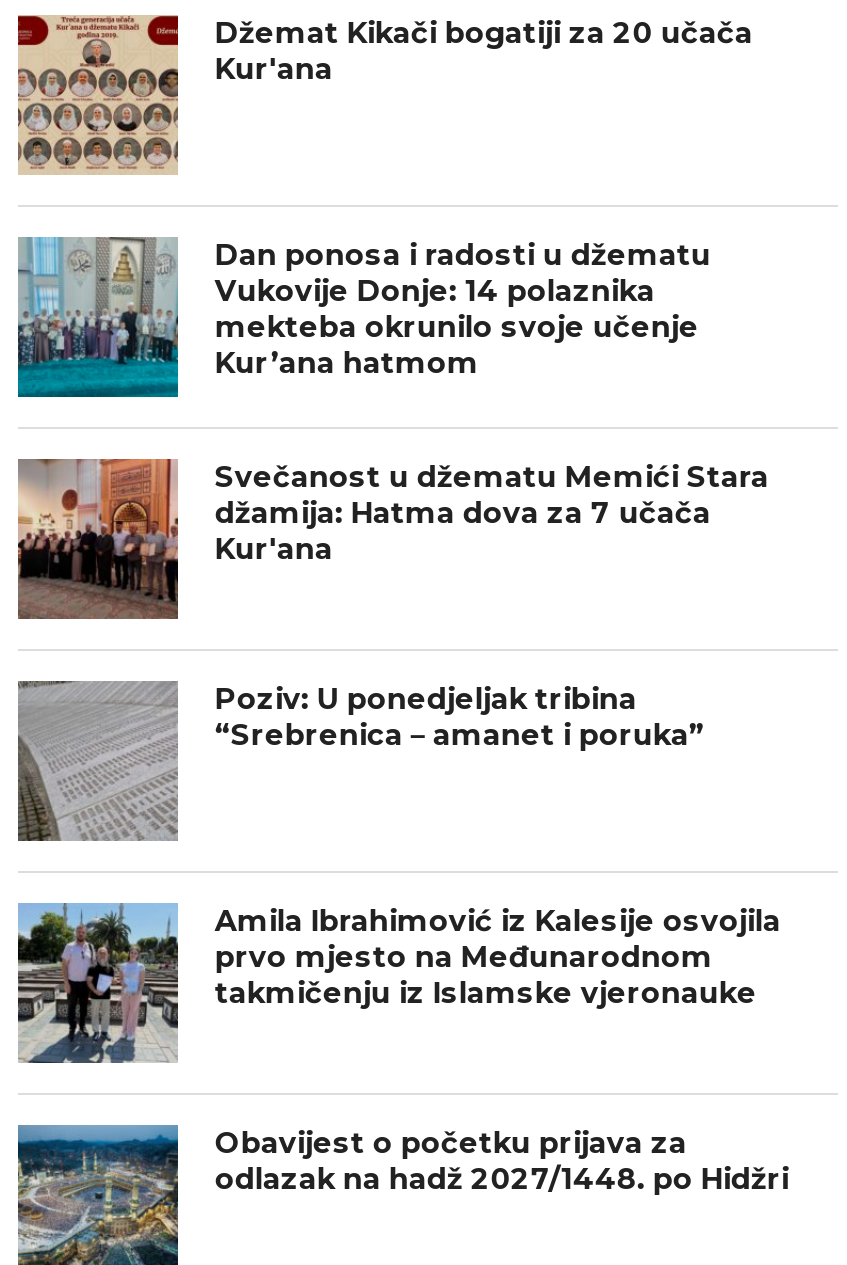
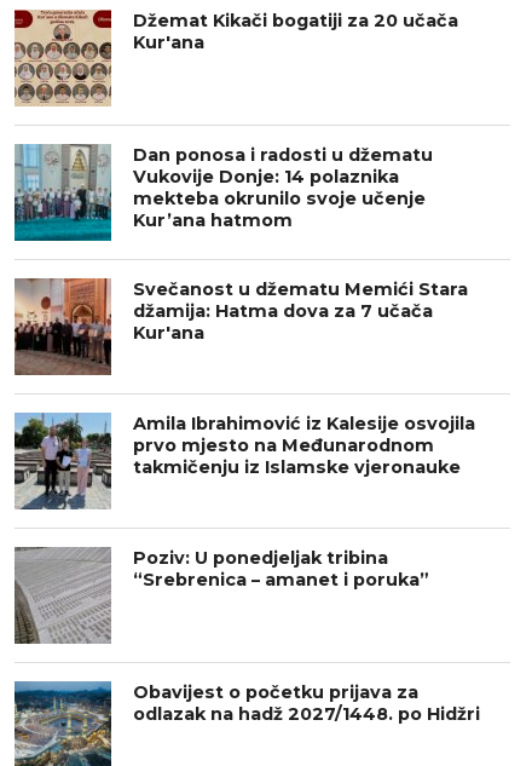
moved down: [image] | Poziv: U ponedjeljak tribina | “Srebrenica – amanet i poruka”

moved up: [image] | Amila Ibrahimović iz Kalesije osvojila | prvo mjesto na Međunarodnom | takmičenju iz Islamske vjeronauke
